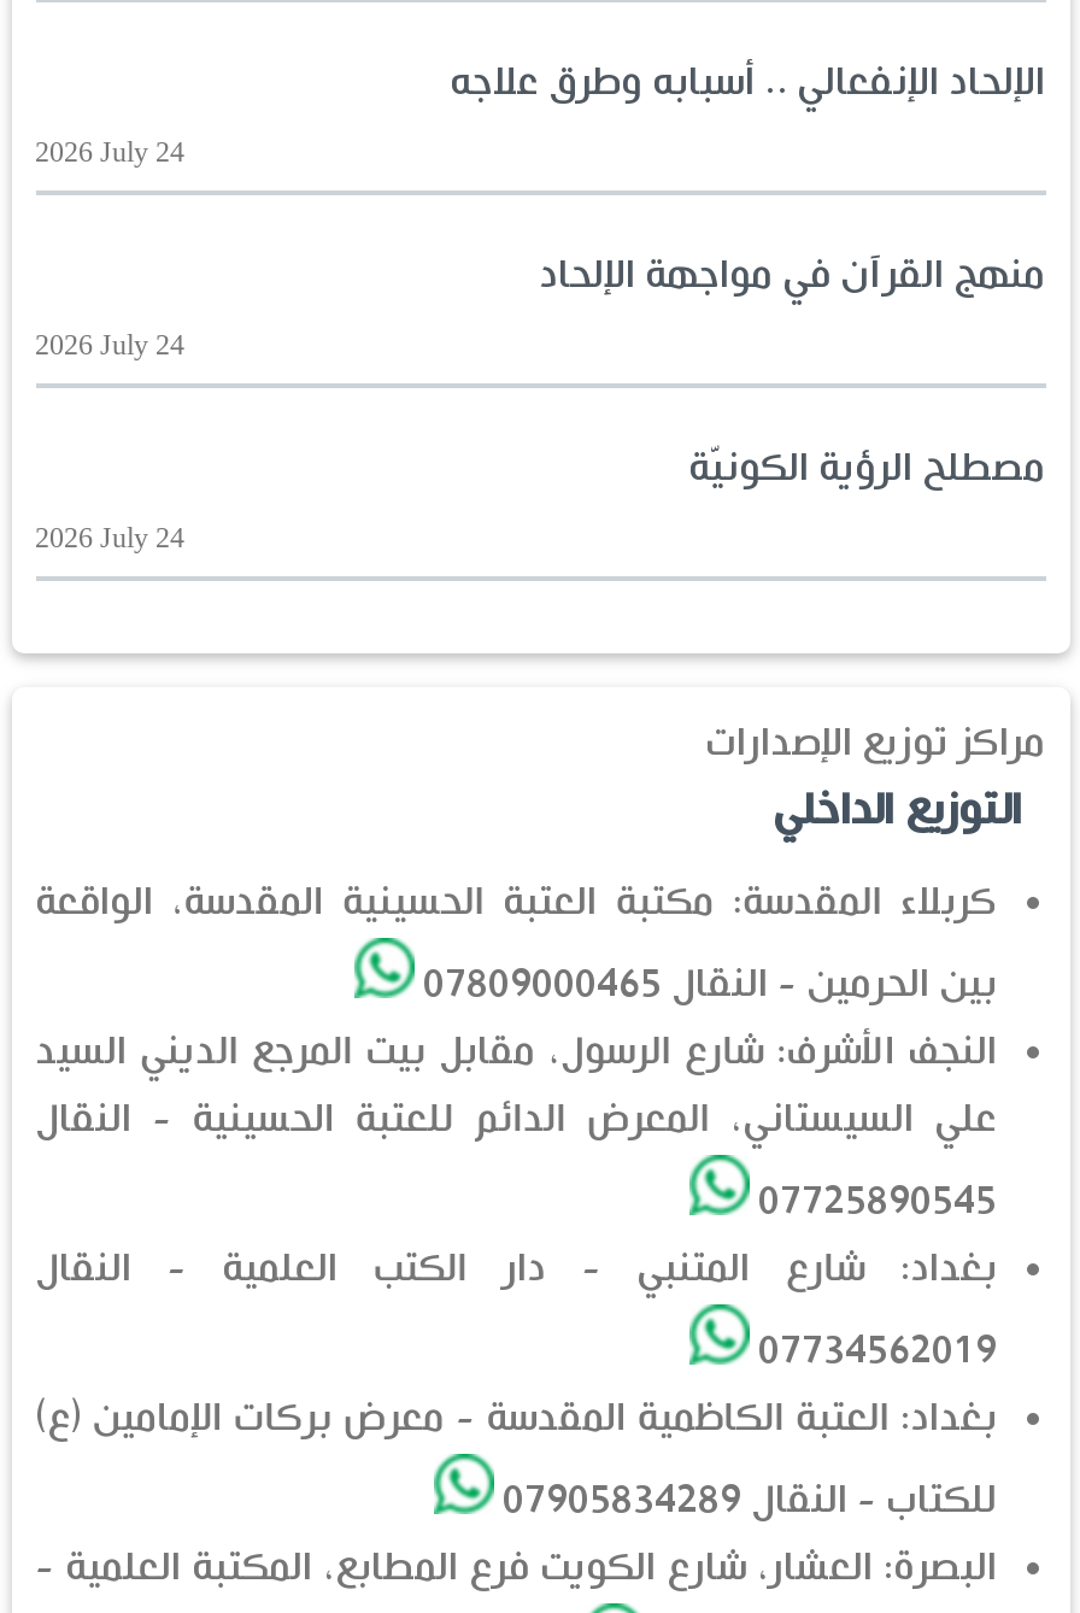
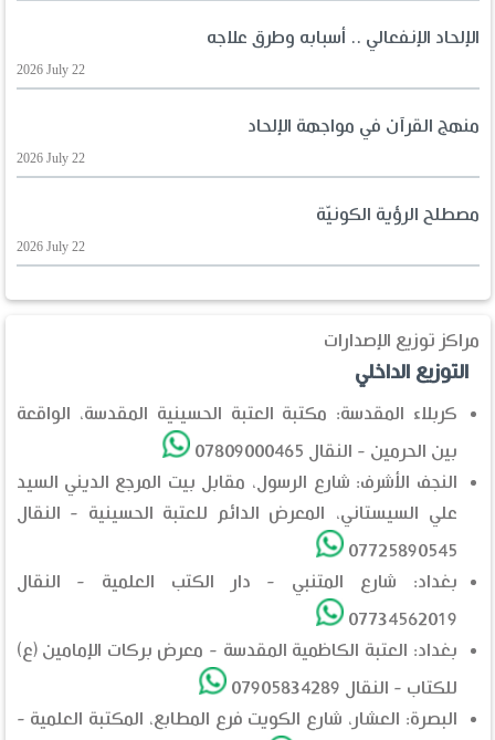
- 2026 July 24
+ 2026 July 22

- 2026 July 24
+ 2026 July 22

- 2026 July 24
+ 2026 July 22
